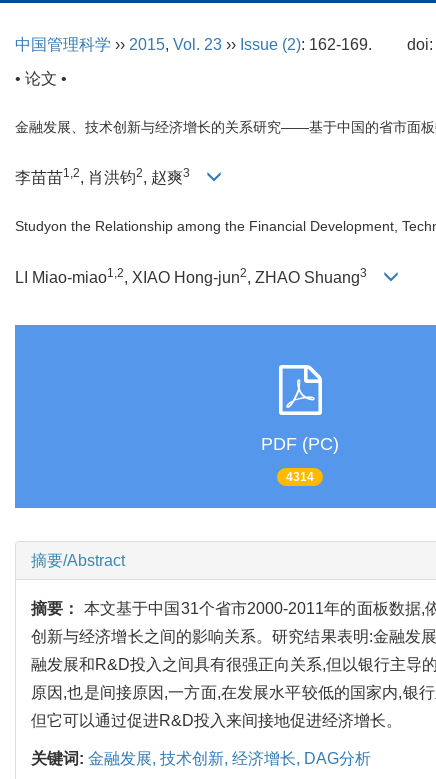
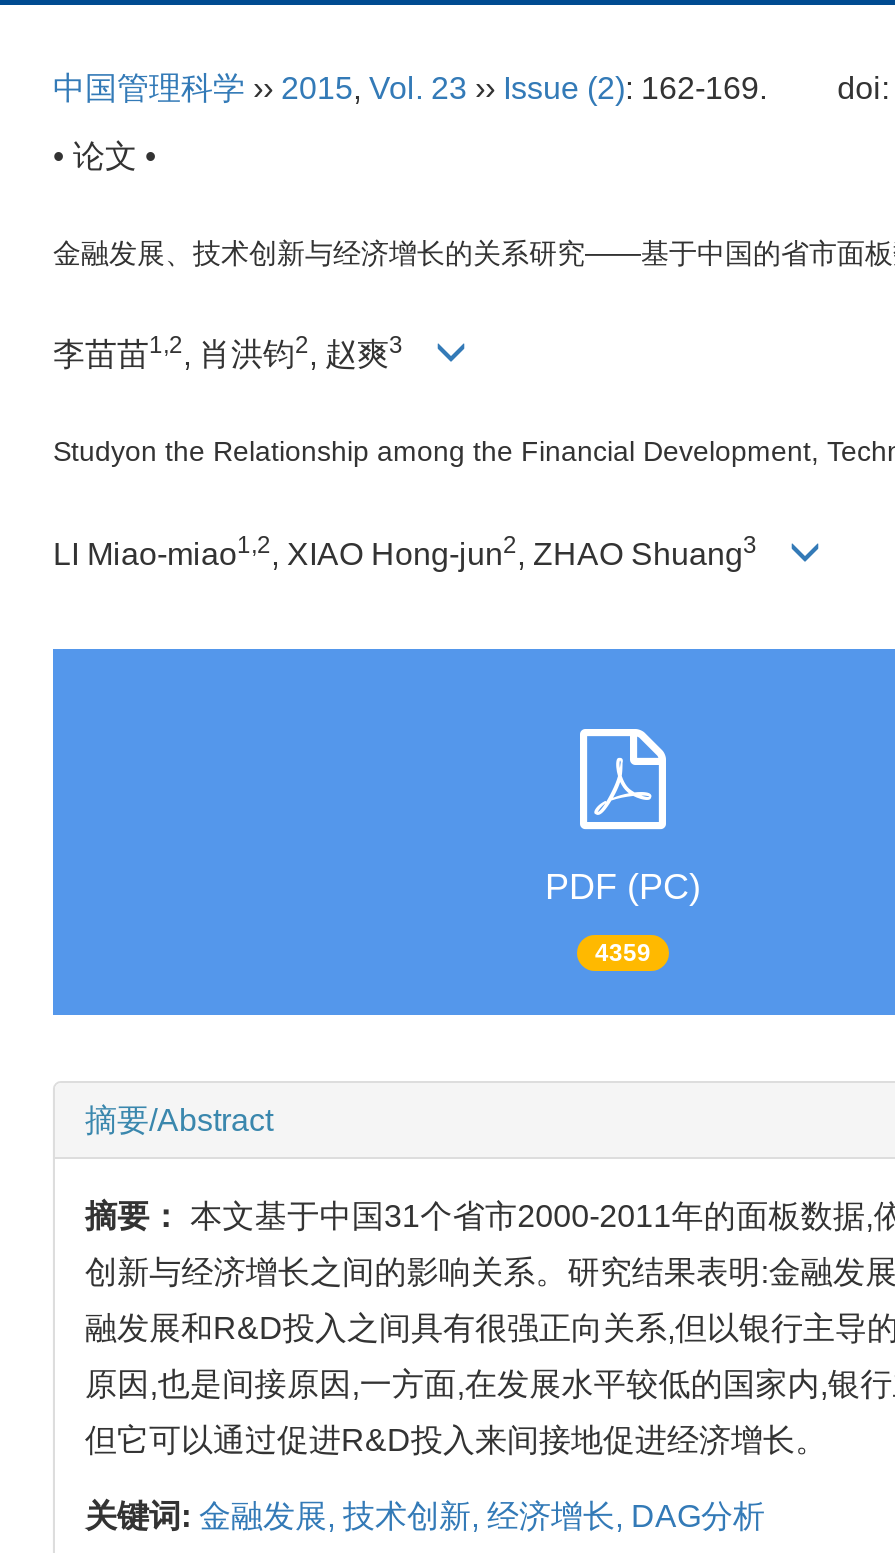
- 4314
+ 4359
